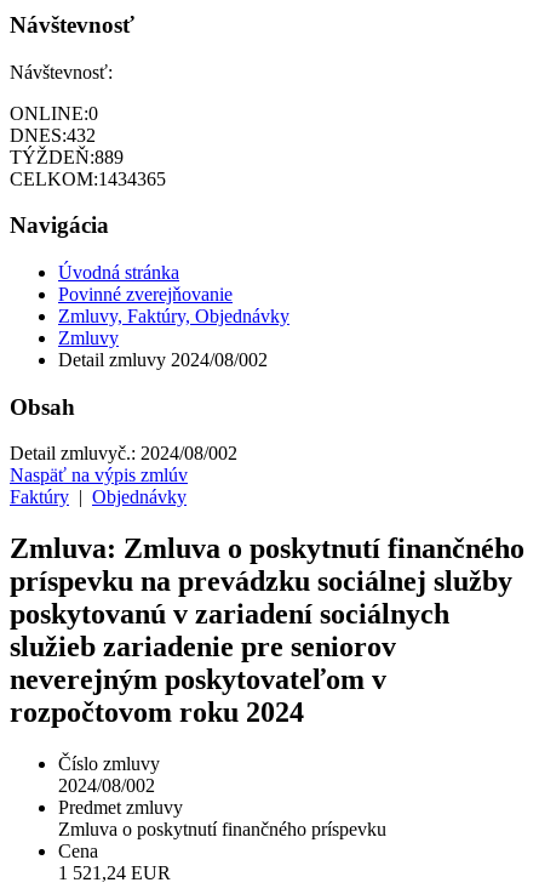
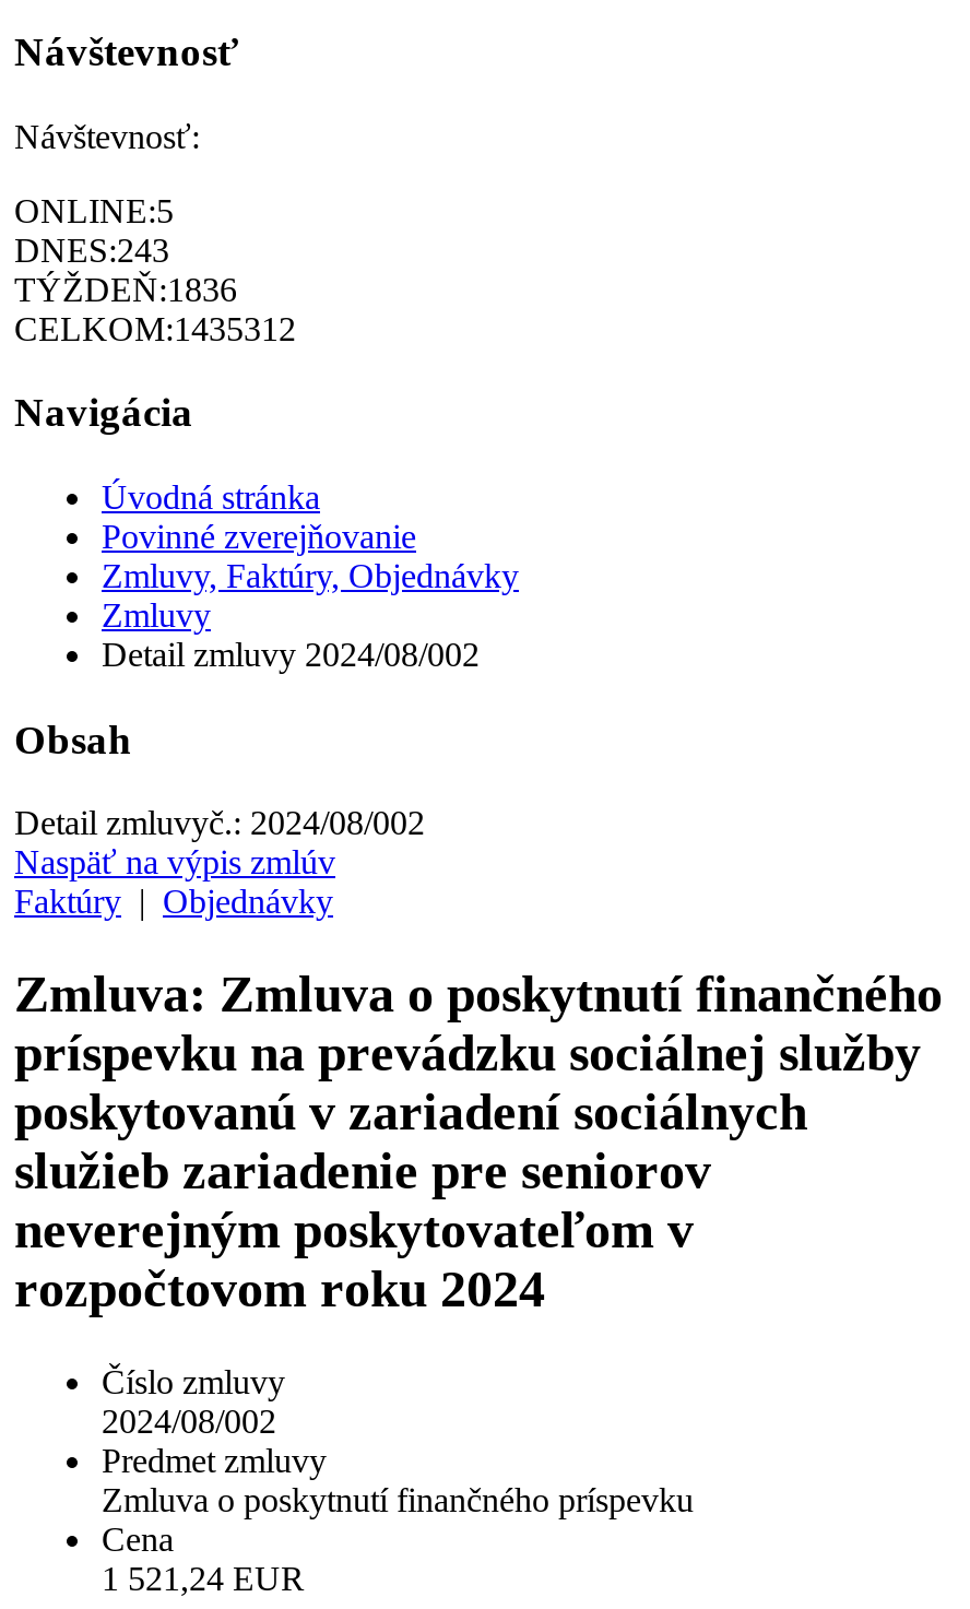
- ONLINE:0
+ ONLINE:5

- DNES:432
+ DNES:243

- TÝŽDEŇ:889
+ TÝŽDEŇ:1836

- CELKOM:1434365
+ CELKOM:1435312
